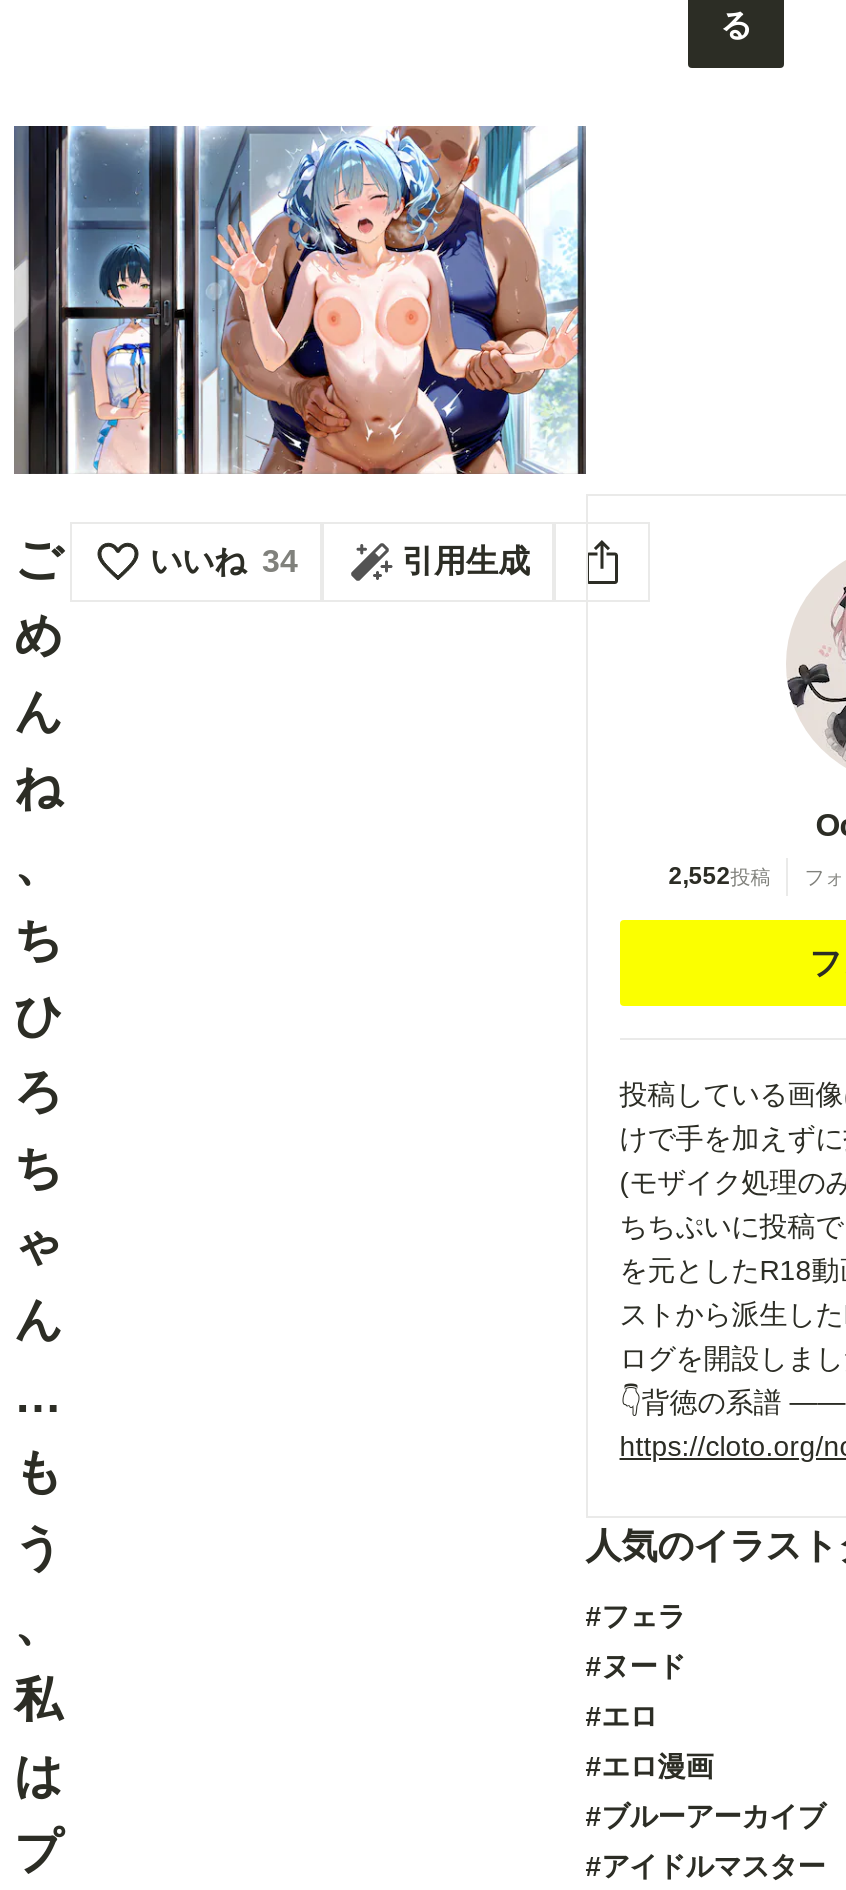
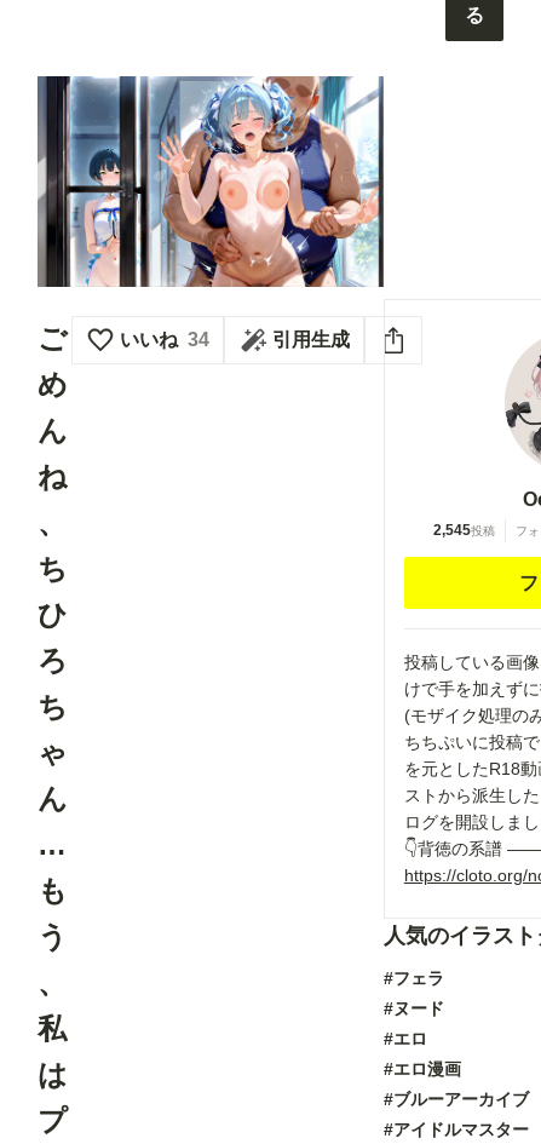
- 2,552投稿
+ 2,545投稿
